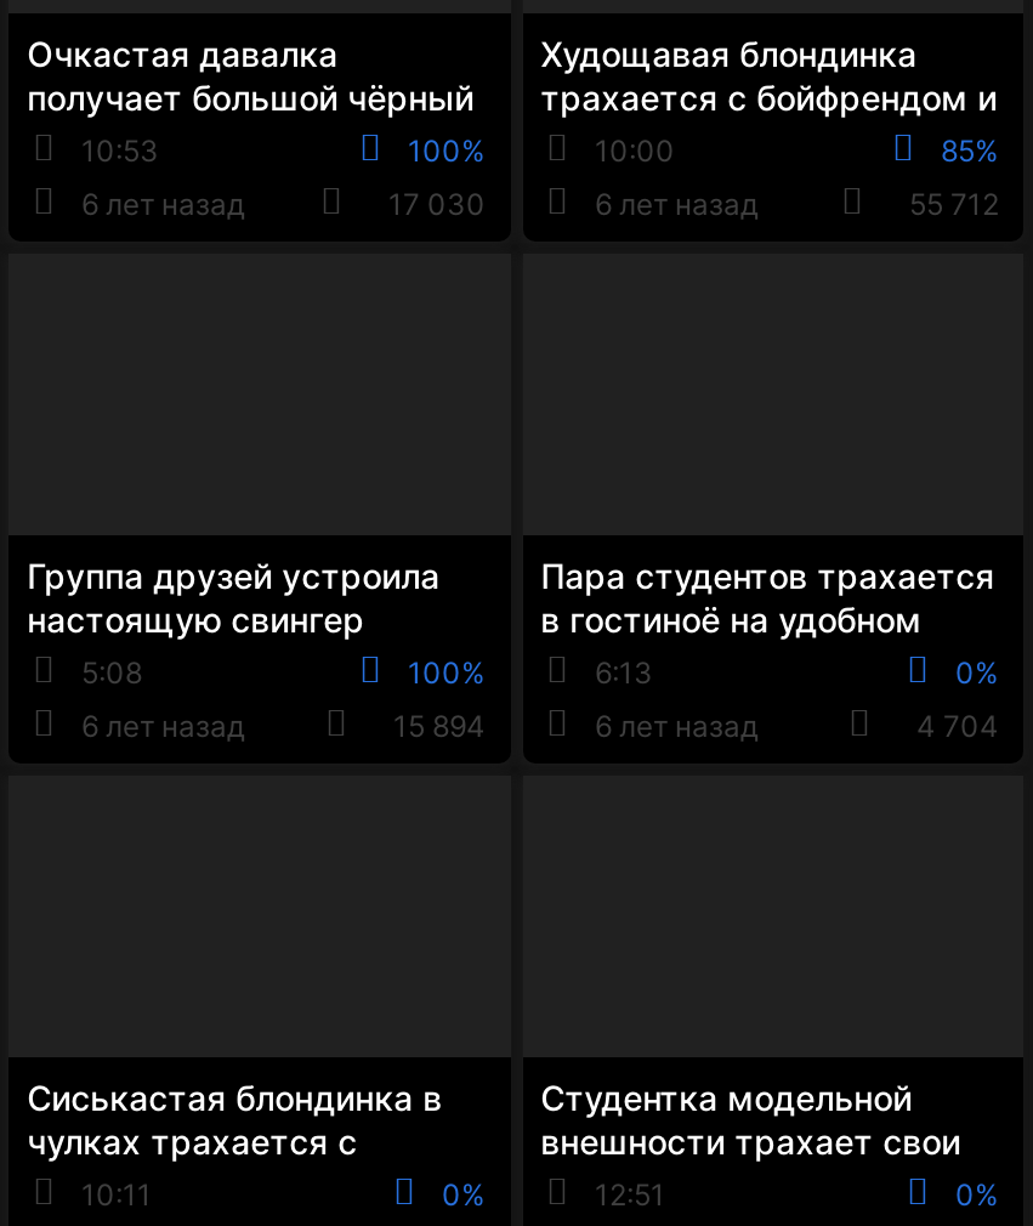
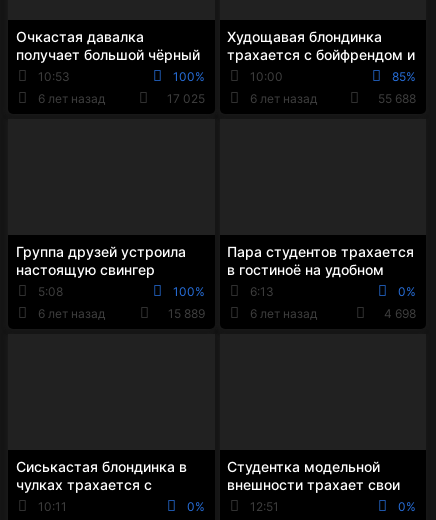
- 17 030
+ 17 025

- 55 712
+ 55 688

- 15 894
+ 15 889

- 4 704
+ 4 698
